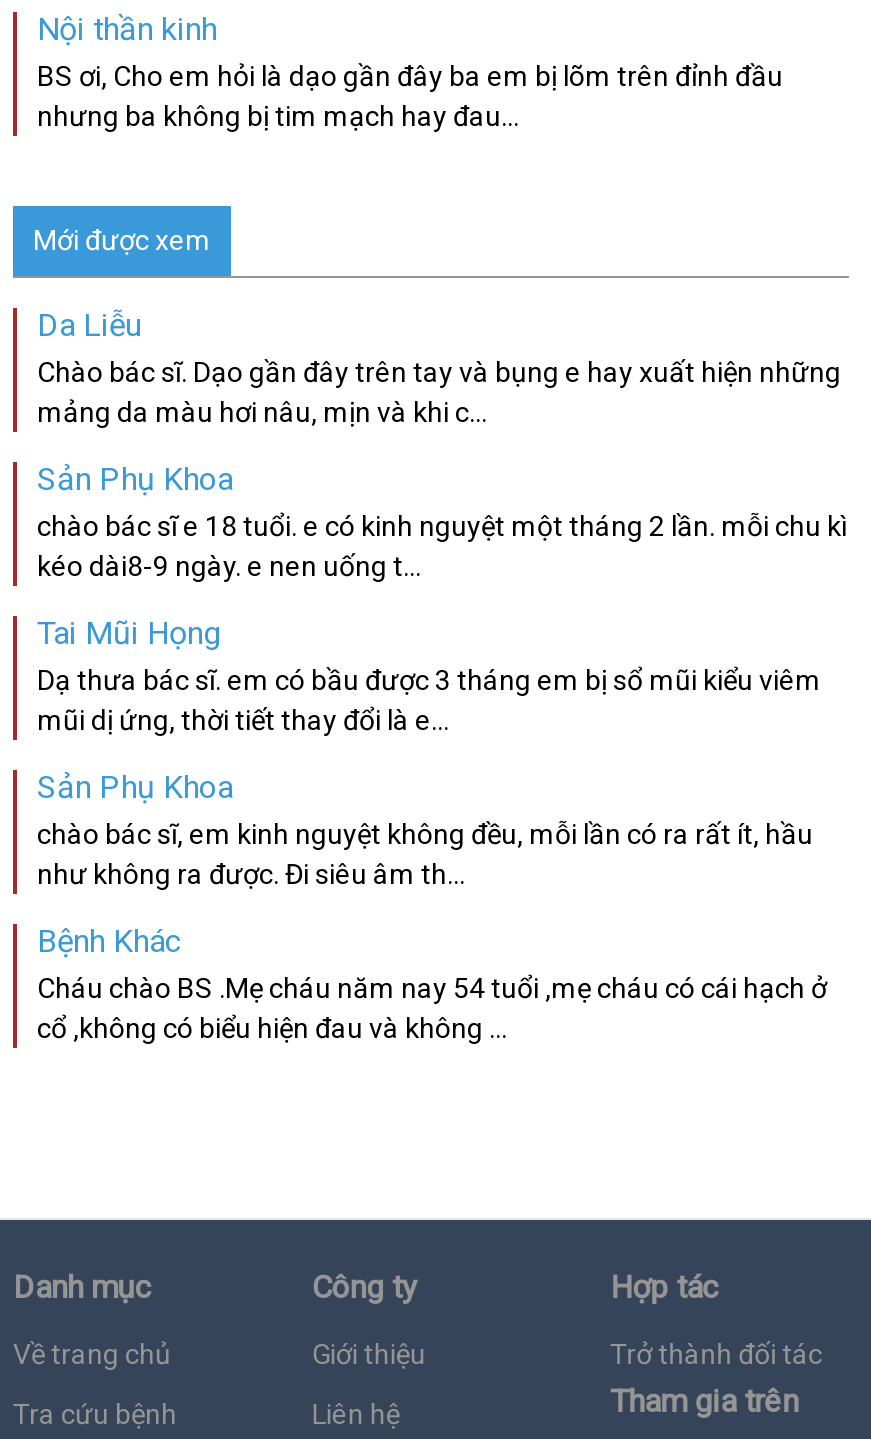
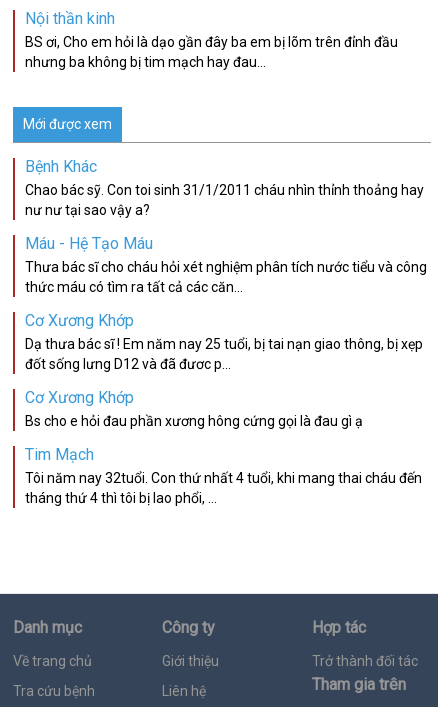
- Da Liễu
- Chào bác sĩ. Dạo gần đây trên tay và bụng e hay xuất hiện những
- mảng da màu hơi nâu, mịn và khi c...
- Sản Phụ Khoa
- chào bác sĩ e 18 tuổi. e có kinh nguyệt một tháng 2 lần. mỗi chu kì
- kéo dài8-9 ngày. e nen uống t...
- Tai Mũi Họng
- Dạ thưa bác sĩ. em có bầu được 3 tháng em bị sổ mũi kiểu viêm
- mũi dị ứng, thời tiết thay đổi là e...
- Sản Phụ Khoa
- chào bác sĩ, em kinh nguyệt không đều, mỗi lần có ra rất ít, hầu
- như không ra được. Đi siêu âm th...

moved up: Bệnh Khác

- Cháu chào BS .Mẹ cháu năm nay 54 tuổi ,mẹ cháu có cái hạch ở
- cổ ,không có biểu hiện đau và không ...
+ Chao bác sỹ. Con toi sinh 31/1/2011 cháu nhìn thỉnh thoảng hay
+ nư nư tại sao vậy a?
+ Máu - Hệ Tạo Máu
+ Thưa bác sĩ cho cháu hỏi xét nghiệm phân tích nước tiểu và công
+ thức máu có tìm ra tất cả các căn...
+ Cơ Xương Khớp
+ Dạ thưa bác sĩ ! Em năm nay 25 tuổi, bị tai nạn giao thông, bị xẹp
+ đốt sống lưng D12 và đã đươc p...
+ Cơ Xương Khớp
+ Bs cho e hỏi đau phần xương hông cứng gọi là đau gì ạ
+ Tim Mạch
+ Tôi năm nay 32tuổi. Con thứ nhất 4 tuổi, khi mang thai cháu đến
+ tháng thứ 4 thì tôi bị lao phổi, ...
